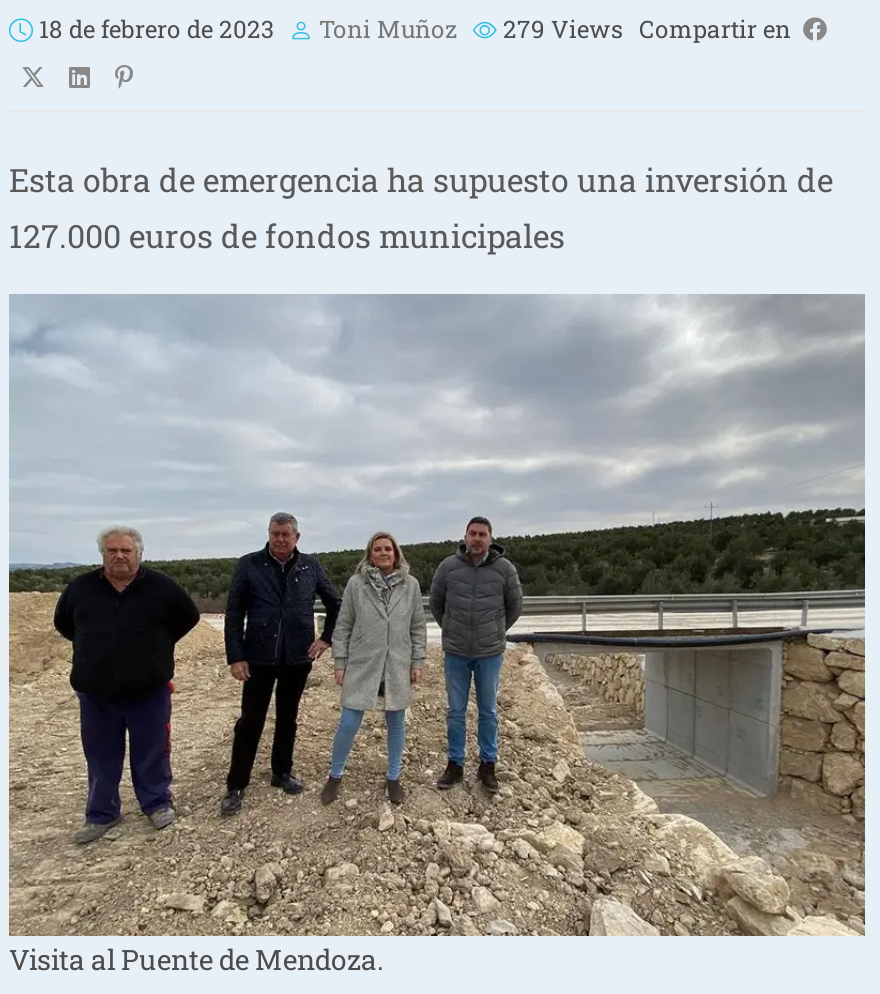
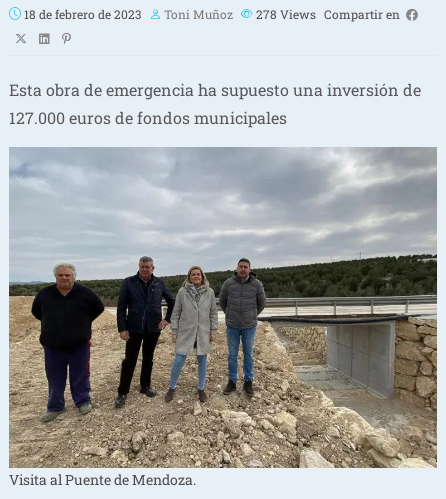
- 279 Views Compartir en
+ 278 Views Compartir en
